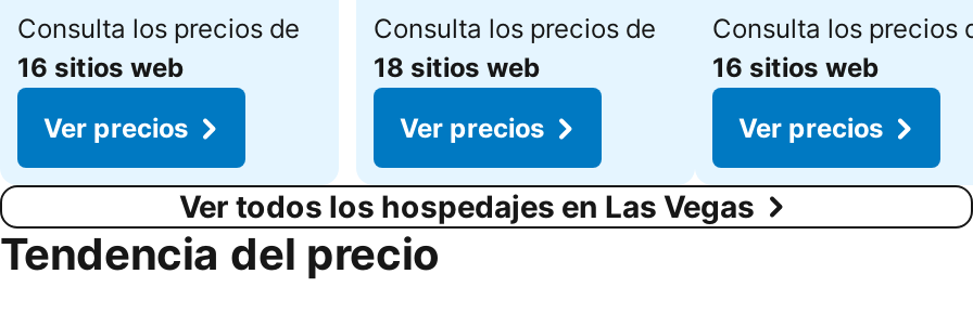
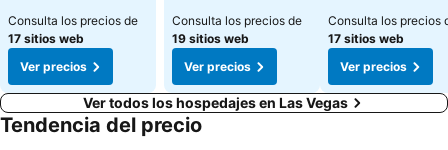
- 16 sitios web
+ 17 sitios web

- 18 sitios web
+ 19 sitios web

- 16 sitios web
+ 17 sitios web
